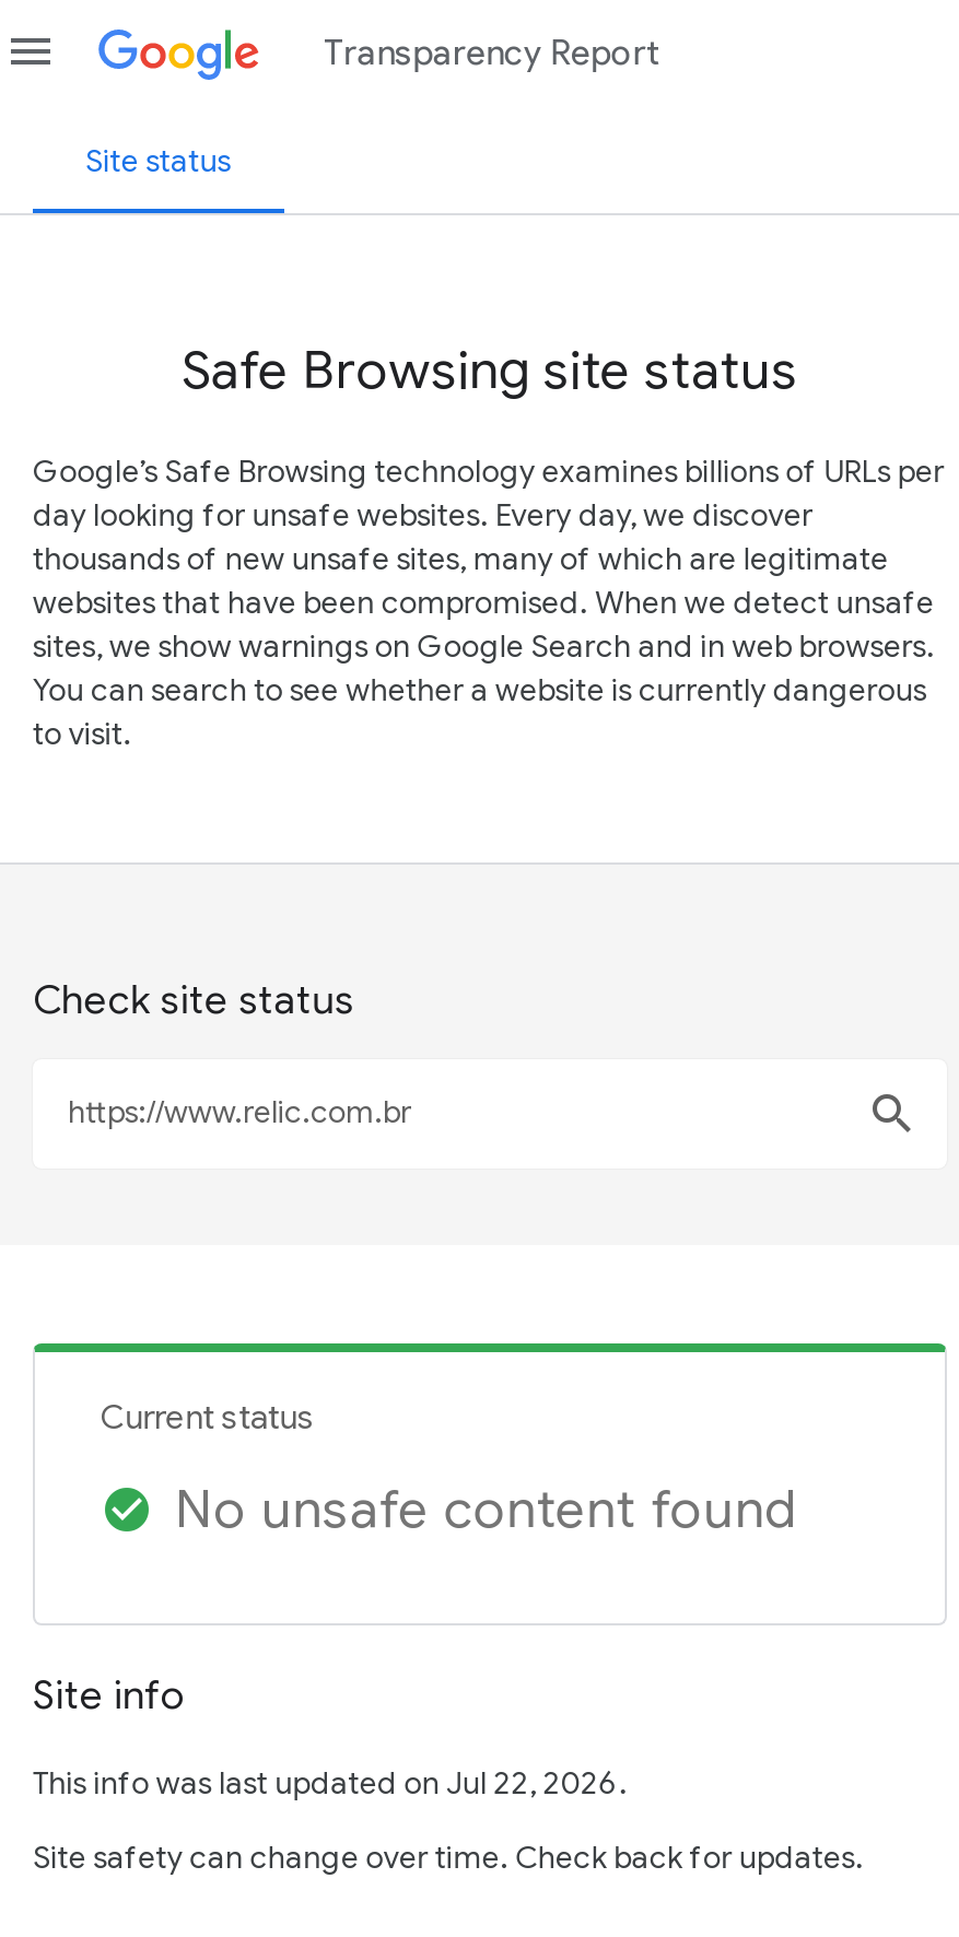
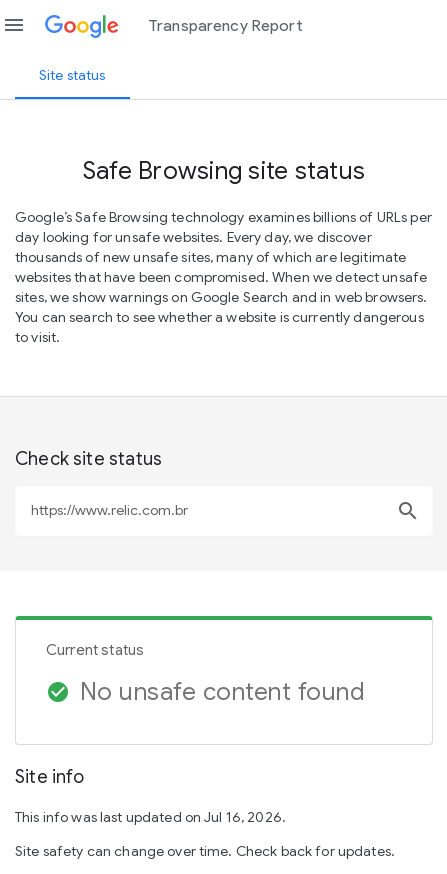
- This info was last updated on Jul 22, 2026.
+ This info was last updated on Jul 16, 2026.
